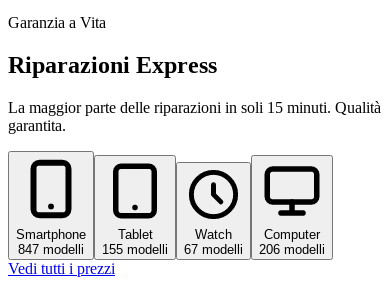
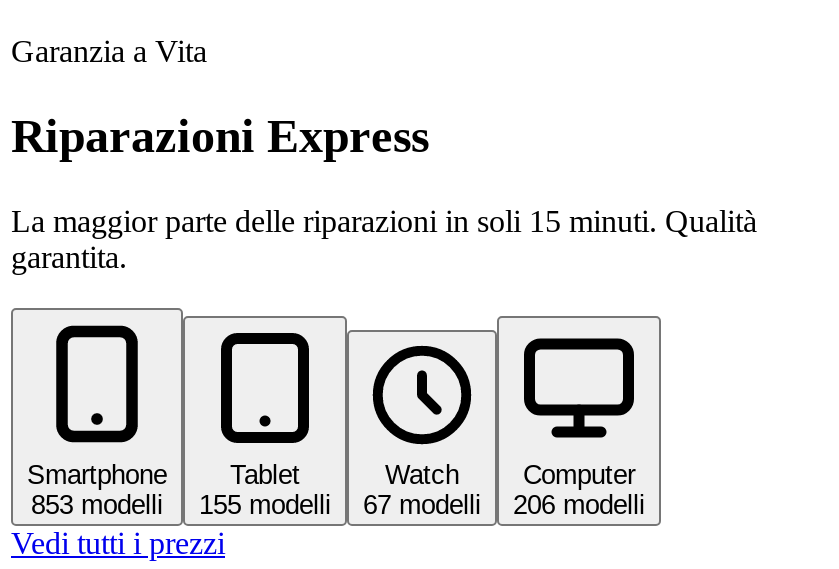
- 847 modelli 155 modelli 67 modelli 206 modelli
+ 853 modelli 155 modelli 67 modelli 206 modelli
